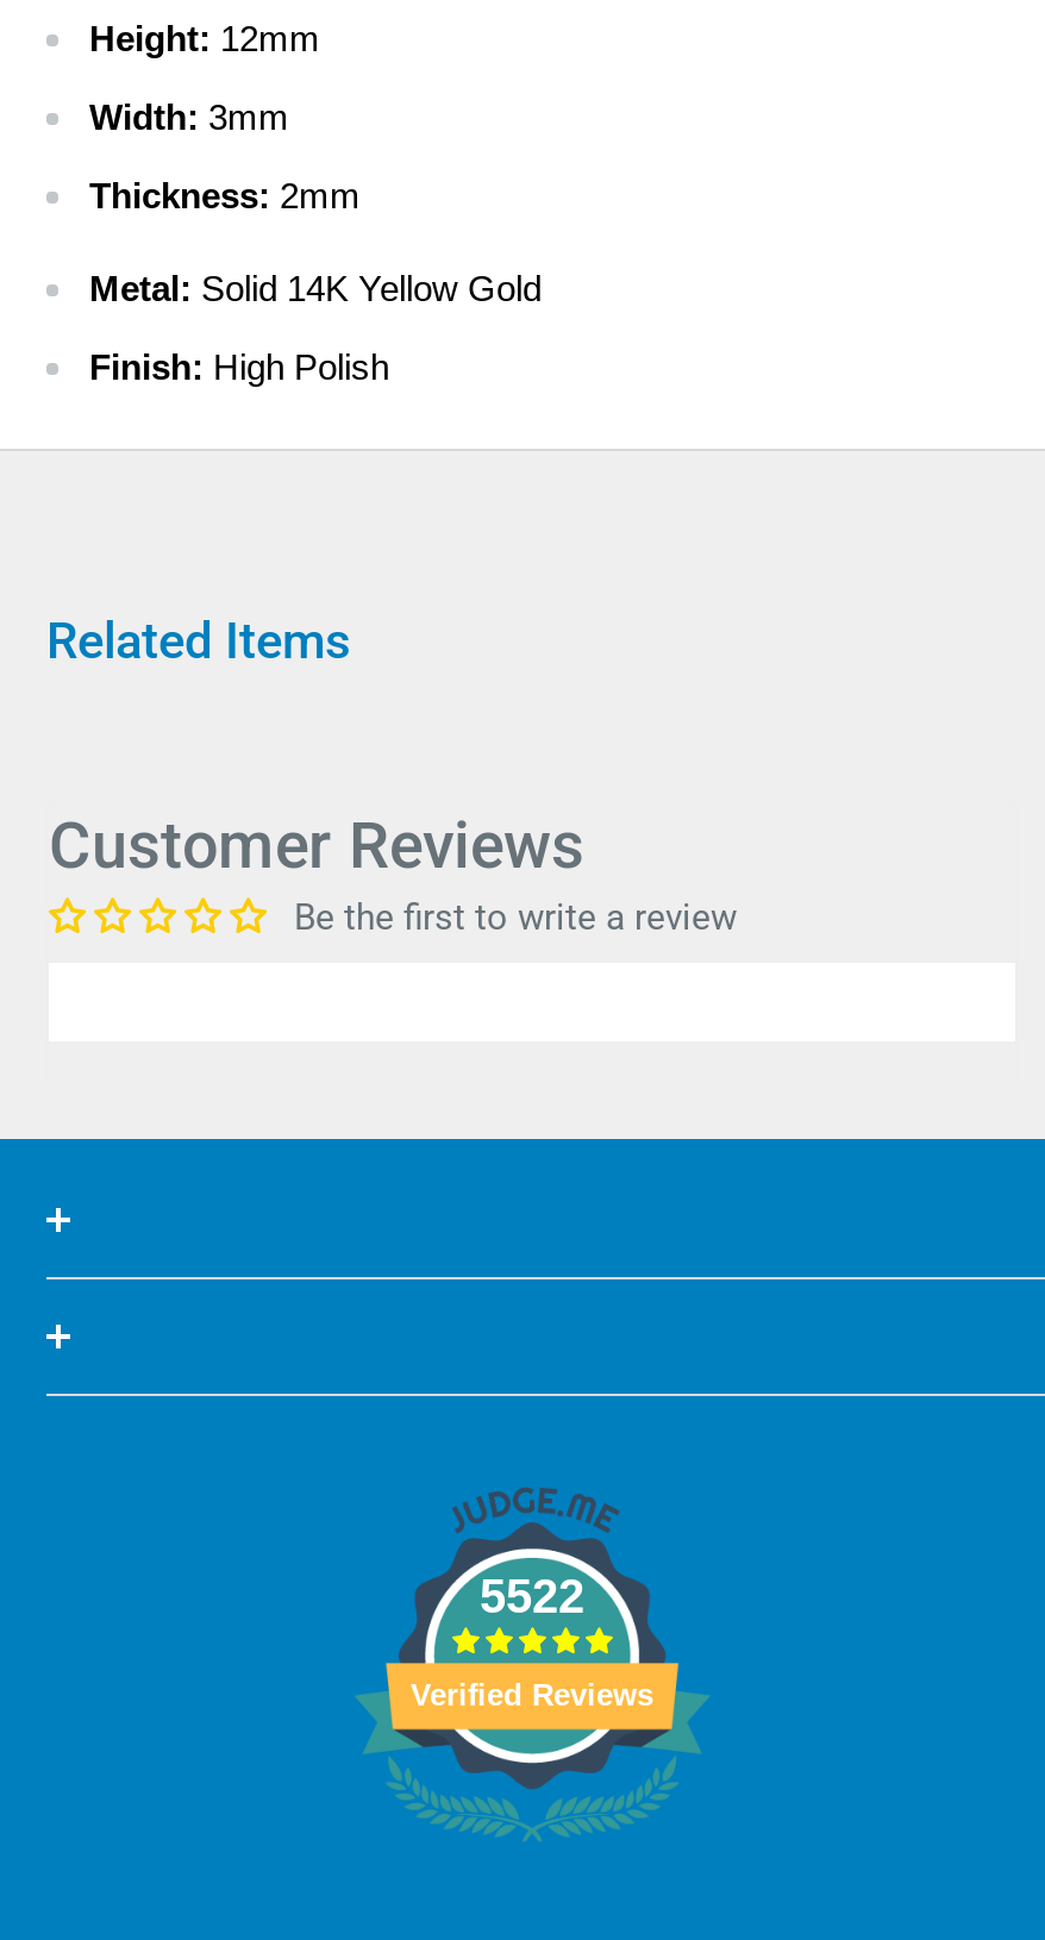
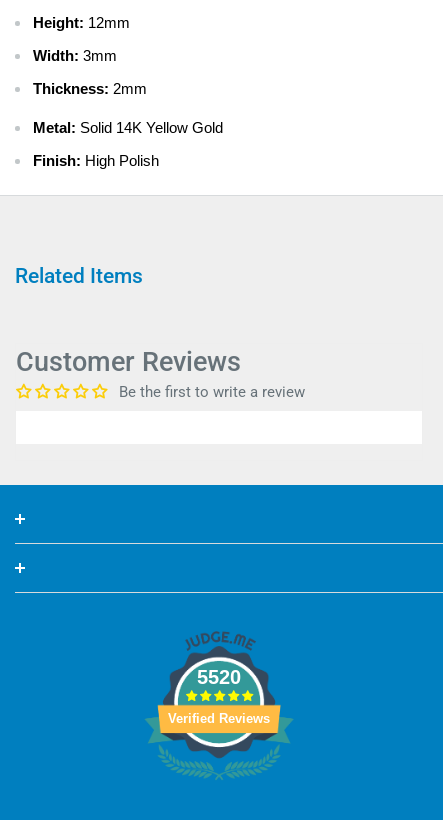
- 5522
+ 5520
